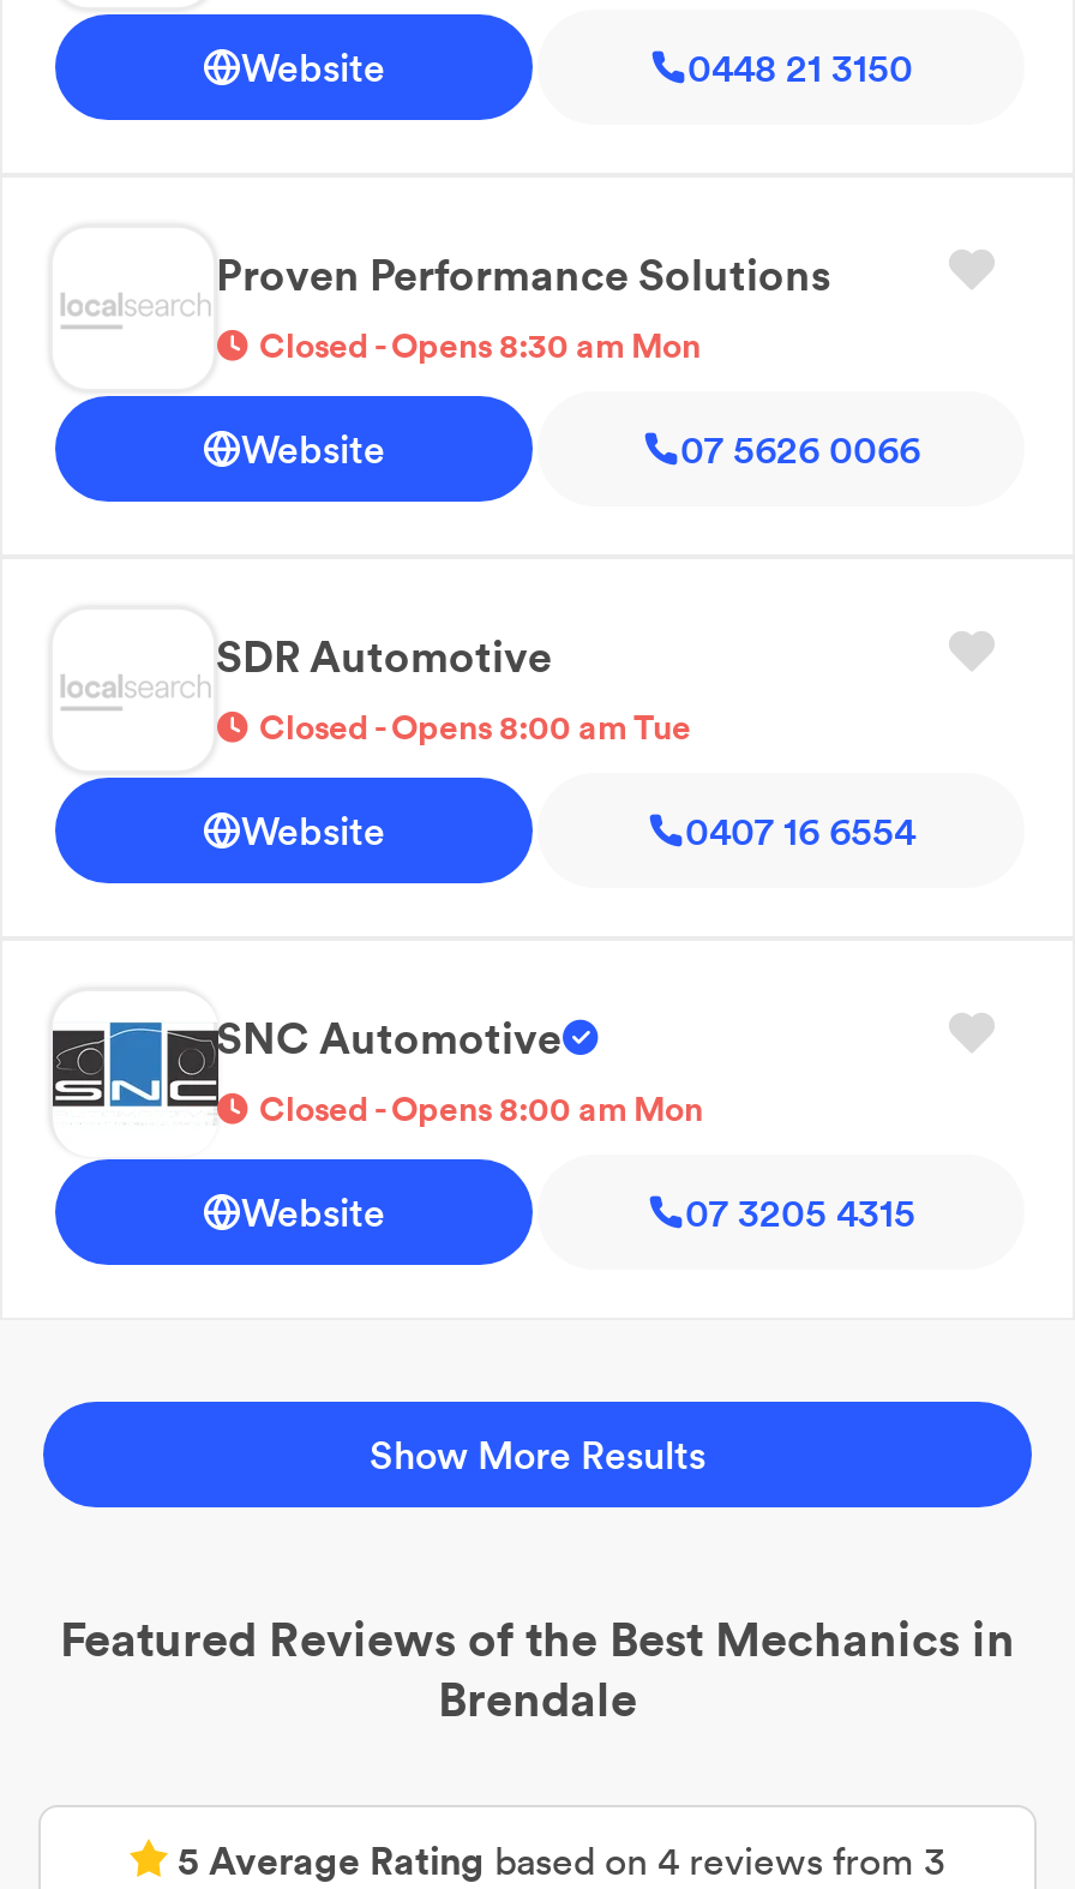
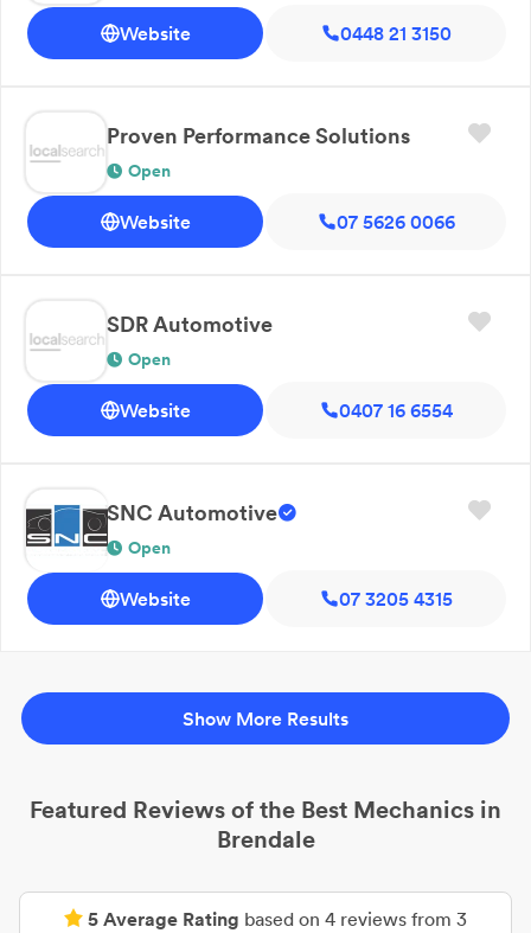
- Closed - Opens 8:30 am Mon
+ Open

- Closed - Opens 8:00 am Tue
+ Open

- Closed - Opens 8:00 am Mon
+ Open
